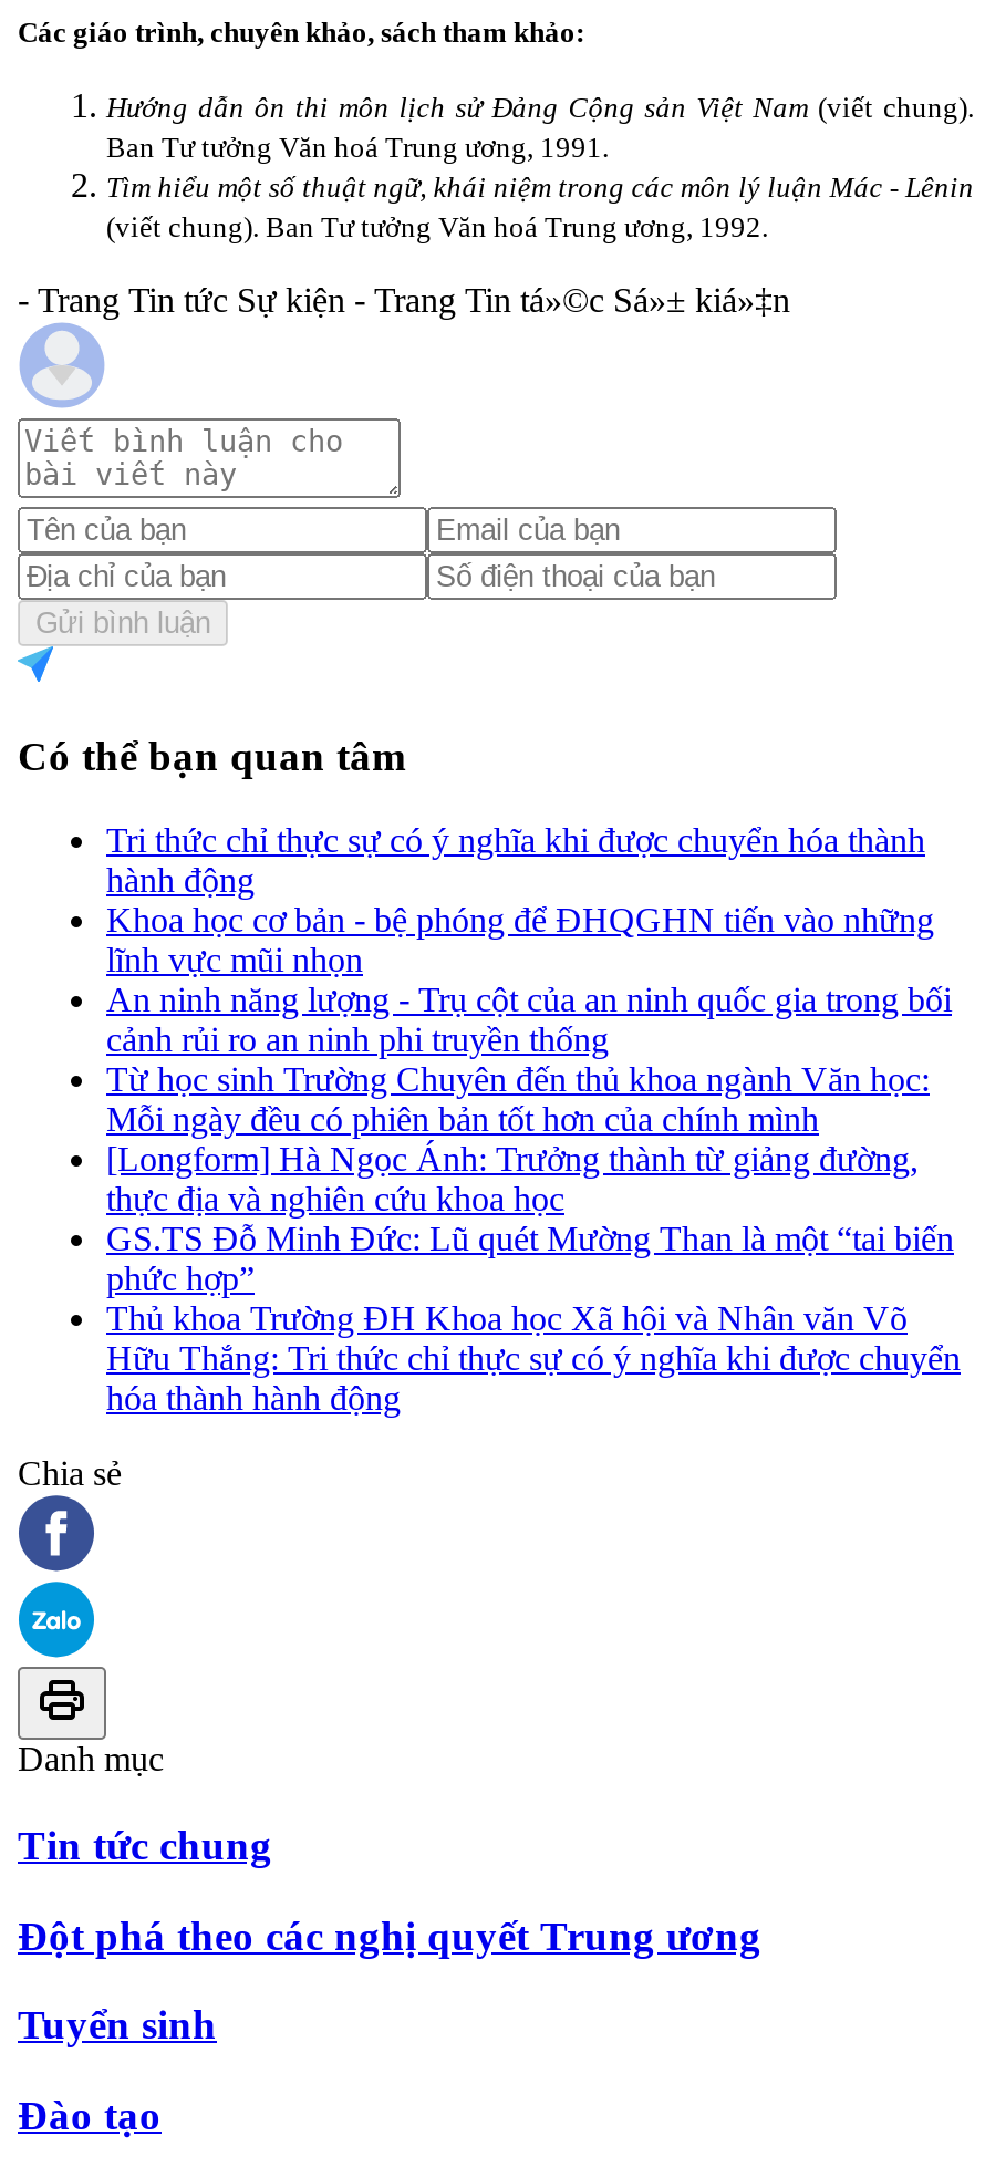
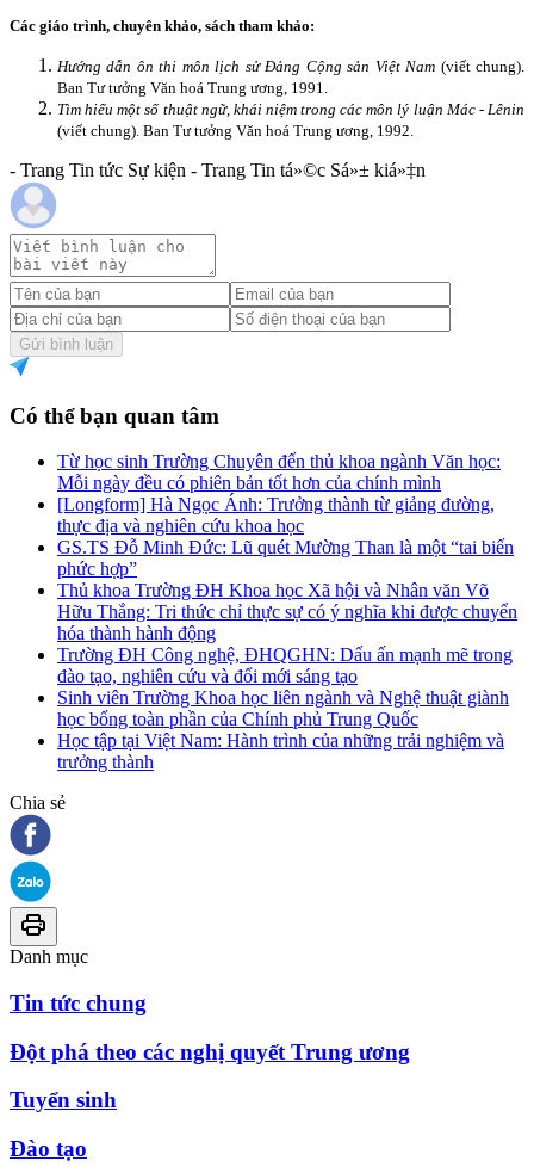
- Tri thức chỉ thực sự có ý nghĩa khi được chuyển hóa thành
- hành động
- Khoa học cơ bản - bệ phóng để ĐHQGHN tiến vào những
- lĩnh vực mũi nhọn
- An ninh năng lượng - Trụ cột của an ninh quốc gia trong bối
- cảnh rủi ro an ninh phi truyền thống

moved up: Từ học sinh Trường Chuyên đến thủ khoa ngành Văn học: | Mỗi ngày đều có phiên bản tốt hơn của chính mình | [Longform] Hà Ngọc Ánh: Trưởng thành từ giảng đường, | ... | Hữu Thắng: Tri thức chỉ thực sự có ý nghĩa khi được chuyển | hóa thành hành động

+ Trường ĐH Công nghệ, ĐHQGHN: Dấu ấn mạnh mẽ trong
+ đào tạo, nghiên cứu và đổi mới sáng tạo
+ Sinh viên Trường Khoa học liên ngành và Nghệ thuật giành
+ học bổng toàn phần của Chính phủ Trung Quốc
+ Học tập tại Việt Nam: Hành trình của những trải nghiệm và
+ trưởng thành
